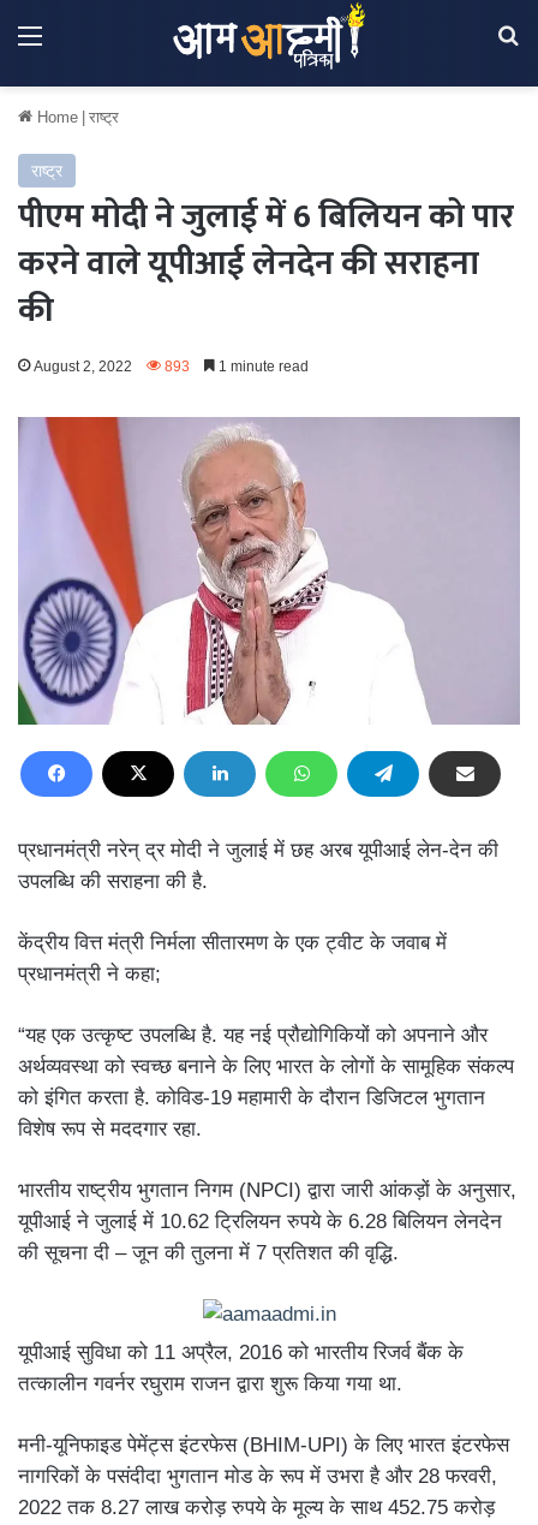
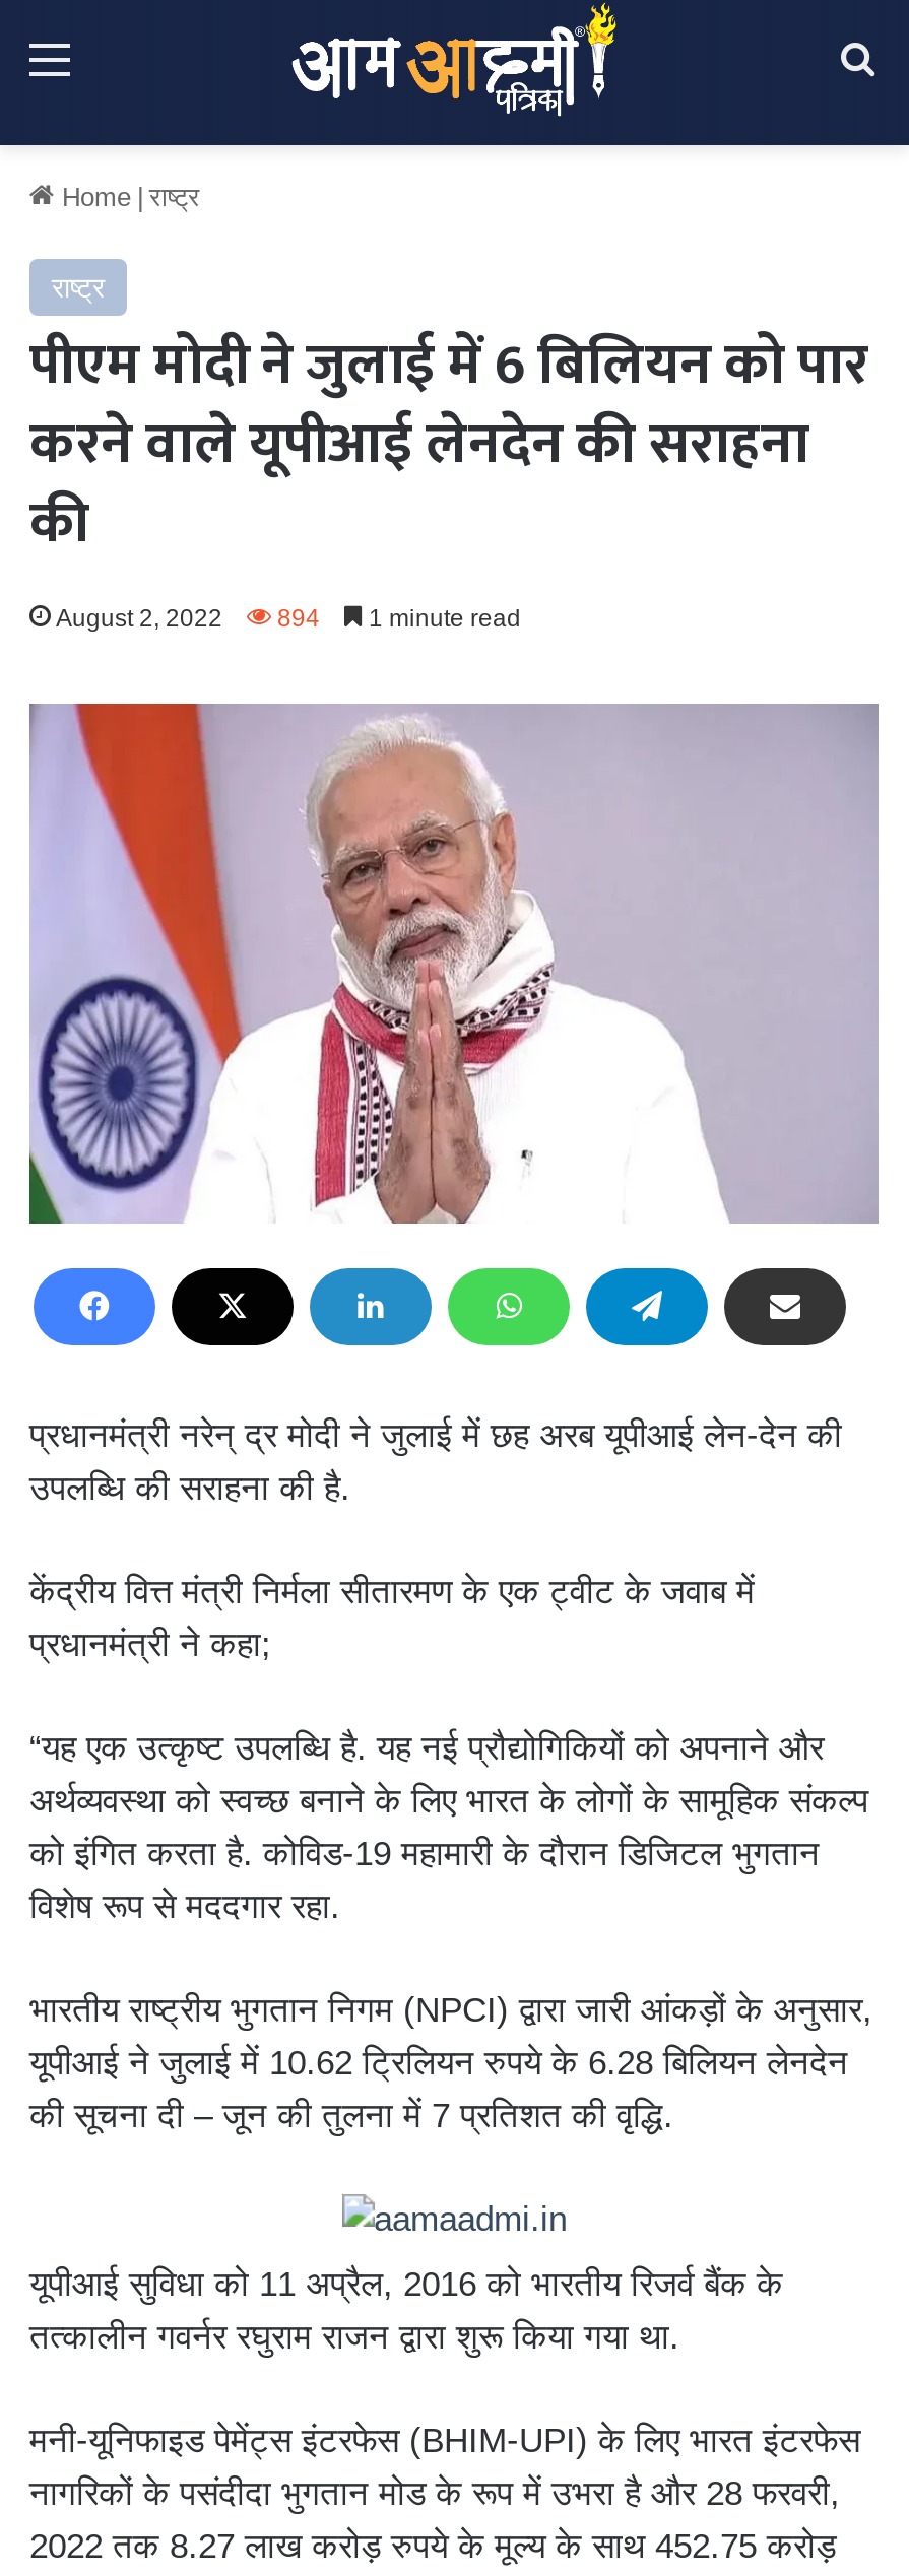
- August 2, 2022 893 1 minute read
+ August 2, 2022 894 1 minute read
